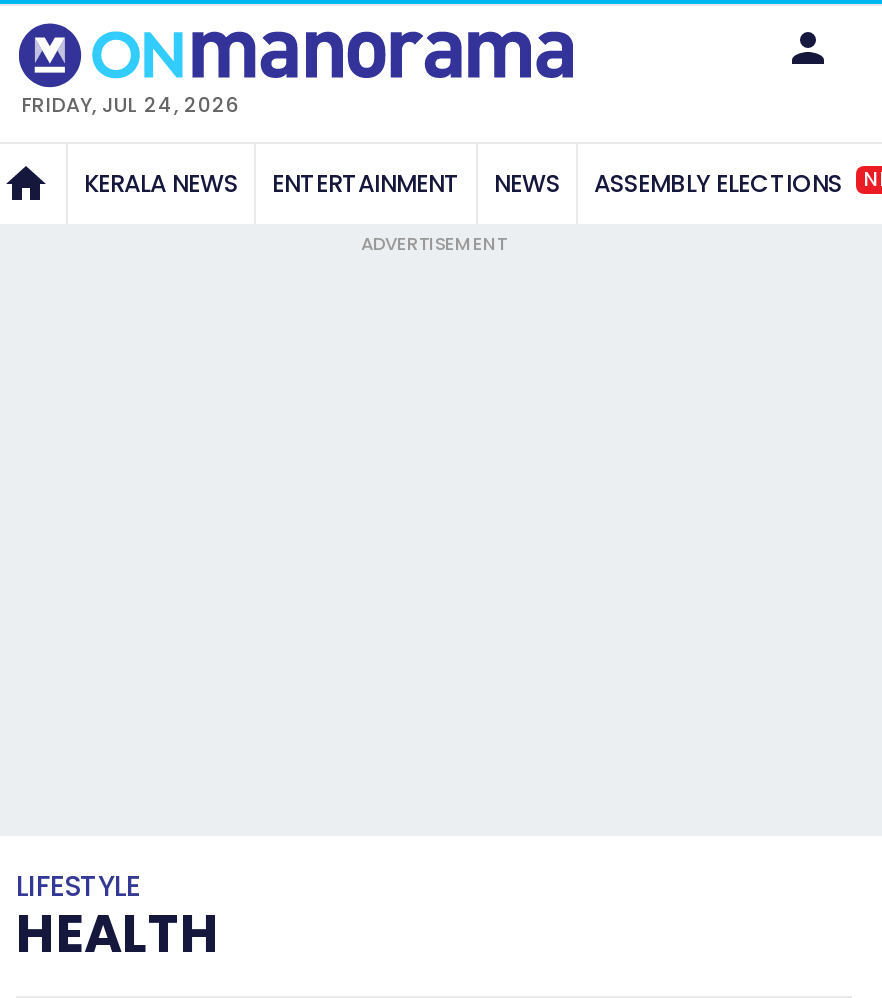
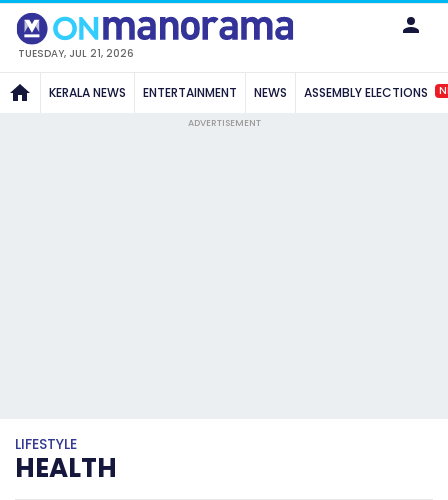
- FRIDAY, JUL 24, 2026
+ TUESDAY, JUL 21, 2026
